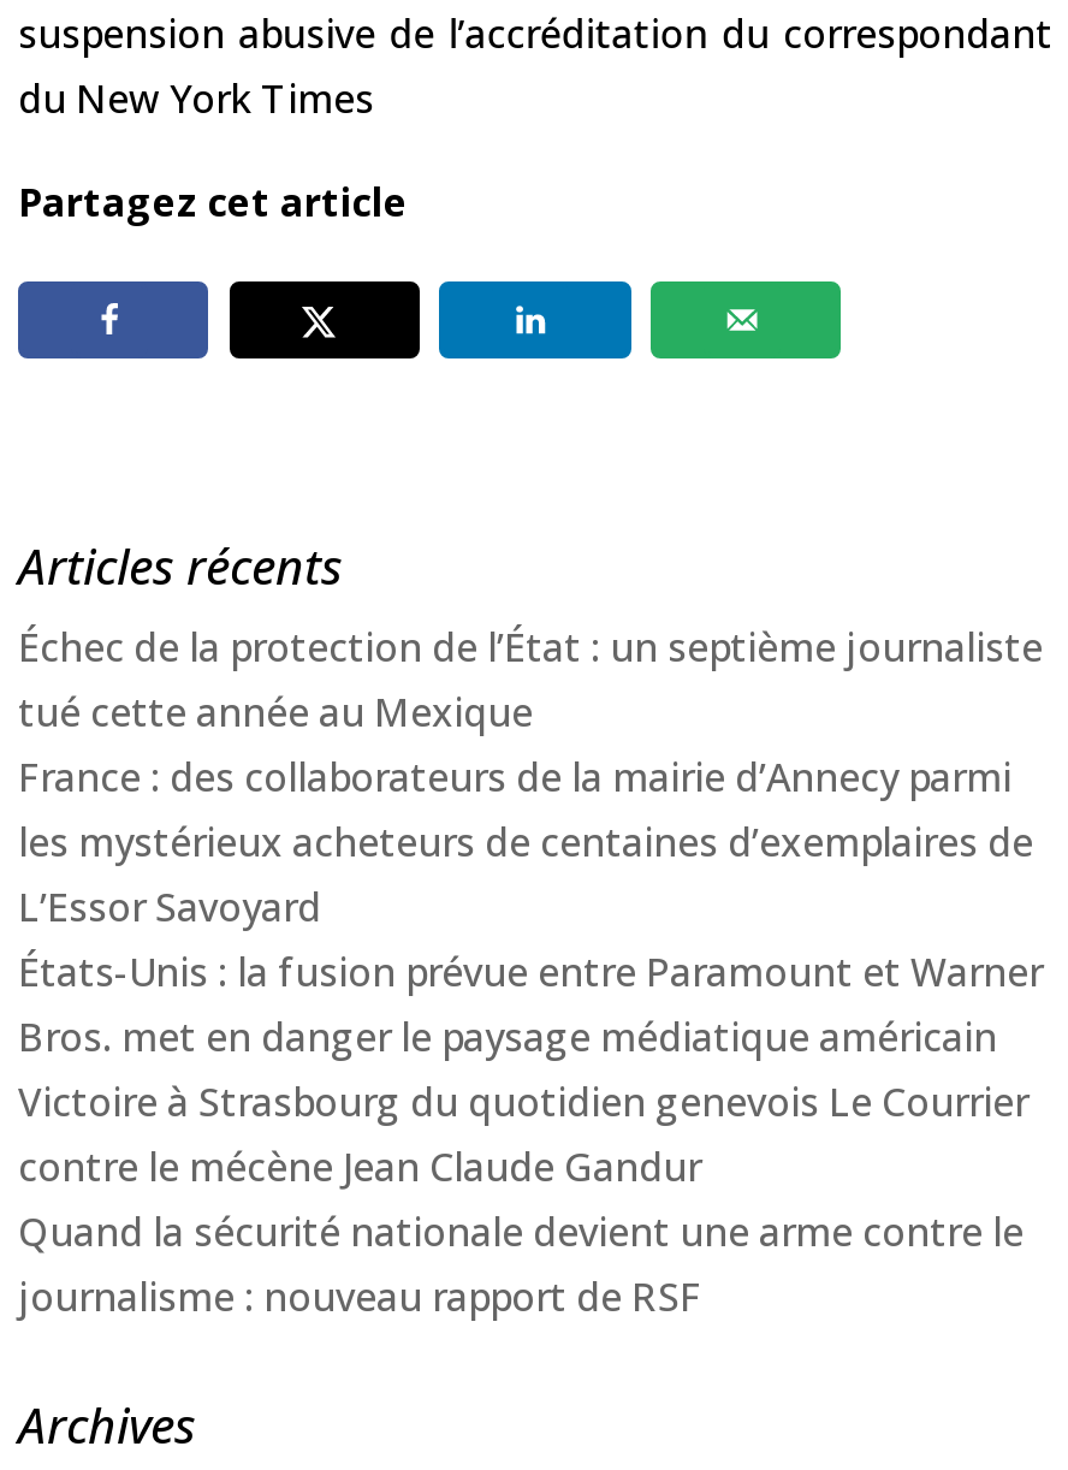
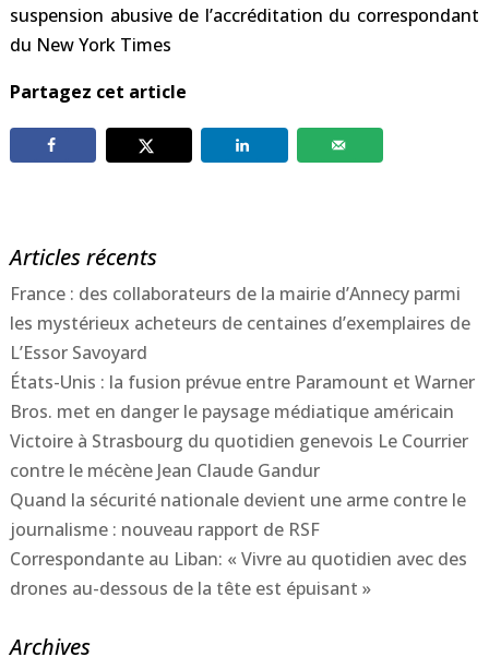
- Échec de la protection de l’État : un septième journaliste
- tué cette année au Mexique

moved up: France : des collaborateurs de la mairie d’Annecy parmi | les mystérieux acheteurs de centaines d’exemplaires de | L’Essor Savoyard | ... | Quand la sécurité nationale devient une arme contre le | journalisme : nouveau rapport de RSF

+ Correspondante au Liban: « Vivre au quotidien avec des
+ drones au-dessous de la tête est épuisant »
